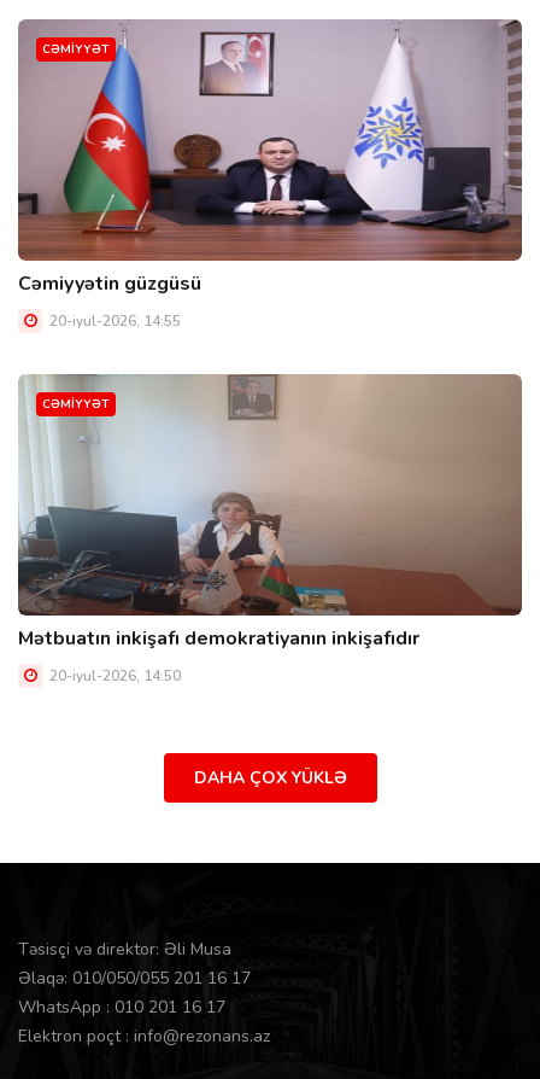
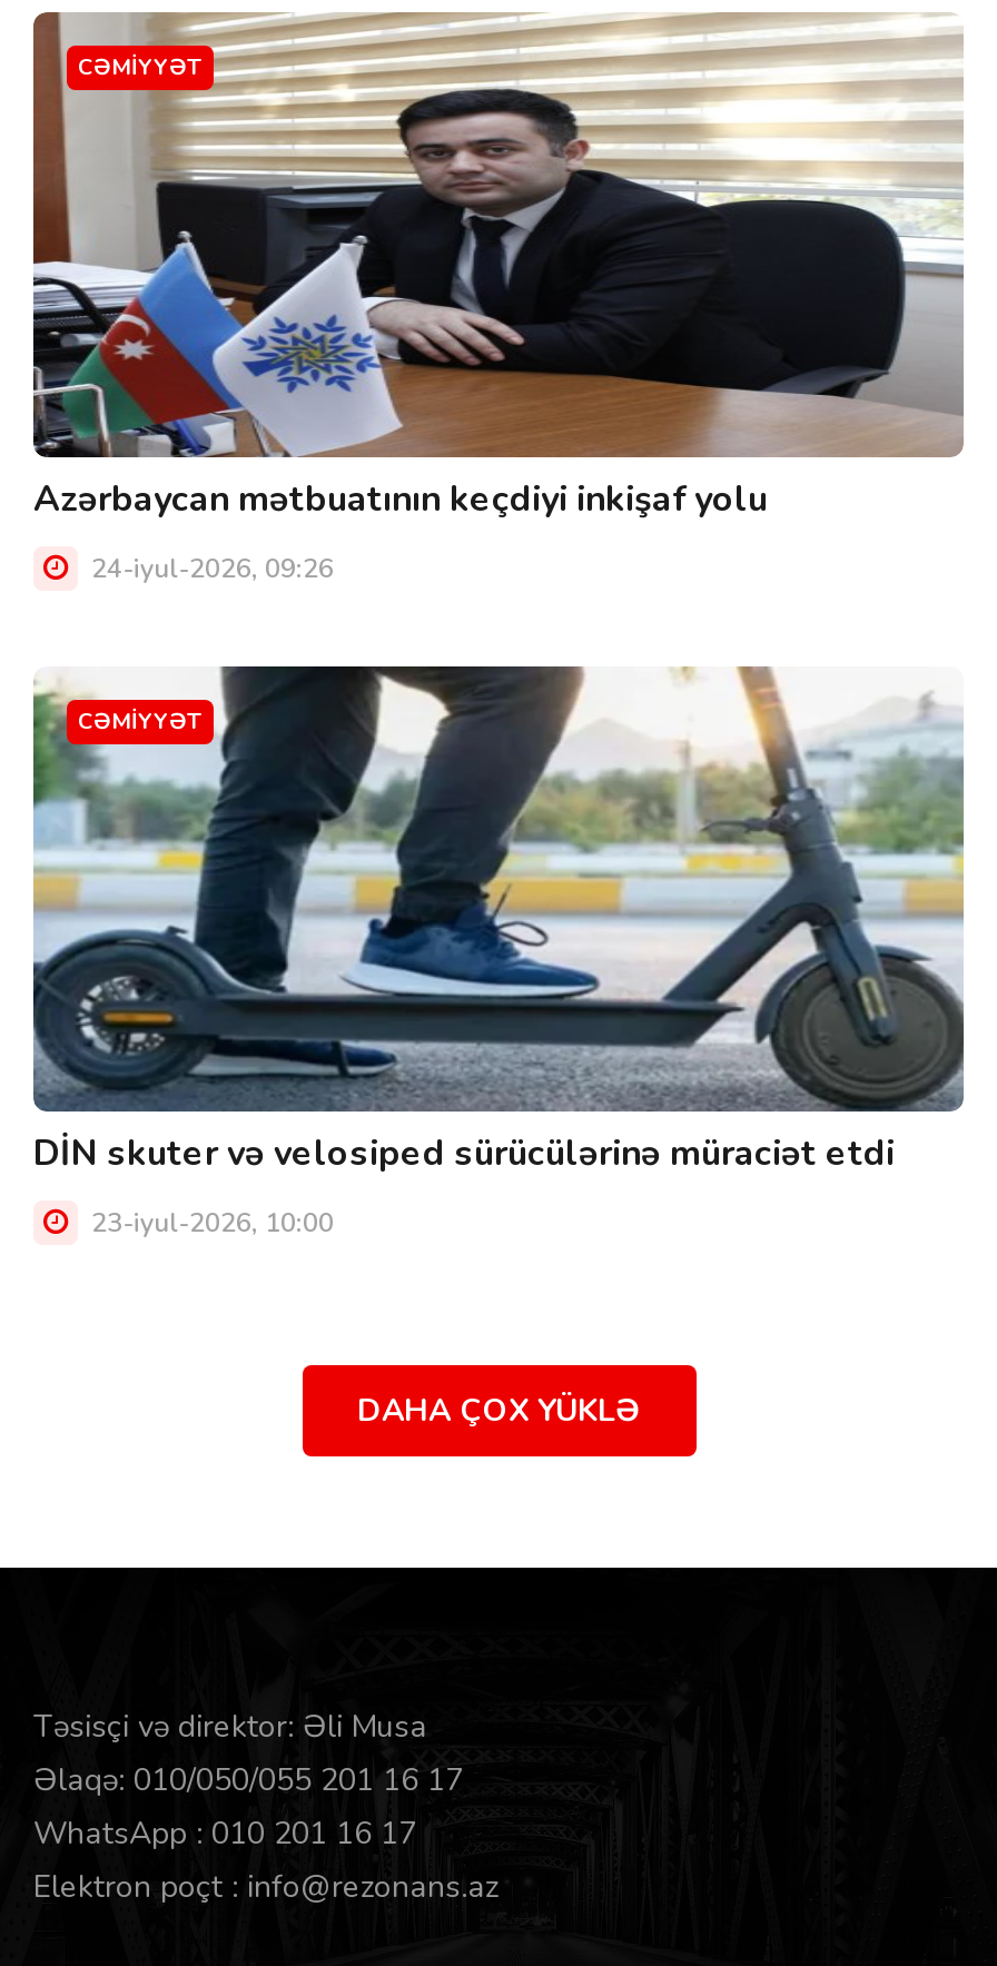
- [image]
- Cəmiyyətin güzgüsü
+ [image]
+ Azərbaycan mətbuatının keçdiyi inkişaf yolu

- 20-iyul-2026, 14:55
+ 24-iyul-2026, 09:26

- [image]
- Mətbuatın inkişafı demokratiyanın inkişafıdır
+ [image]
+ DİN skuter və velosiped sürücülərinə müraciət etdi

- 20-iyul-2026, 14:50
+ 23-iyul-2026, 10:00
